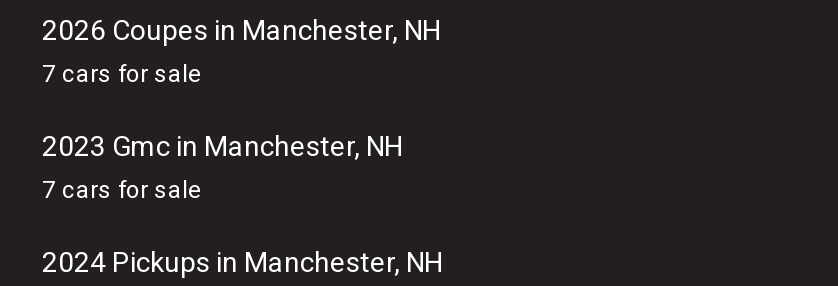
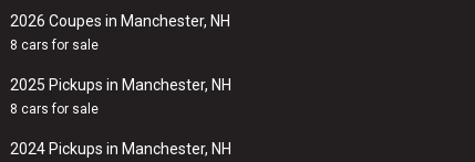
- 7 cars for sale
+ 8 cars for sale

- 2023 Gmc in Manchester, NH
+ 2025 Pickups in Manchester, NH

- 7 cars for sale
+ 8 cars for sale
